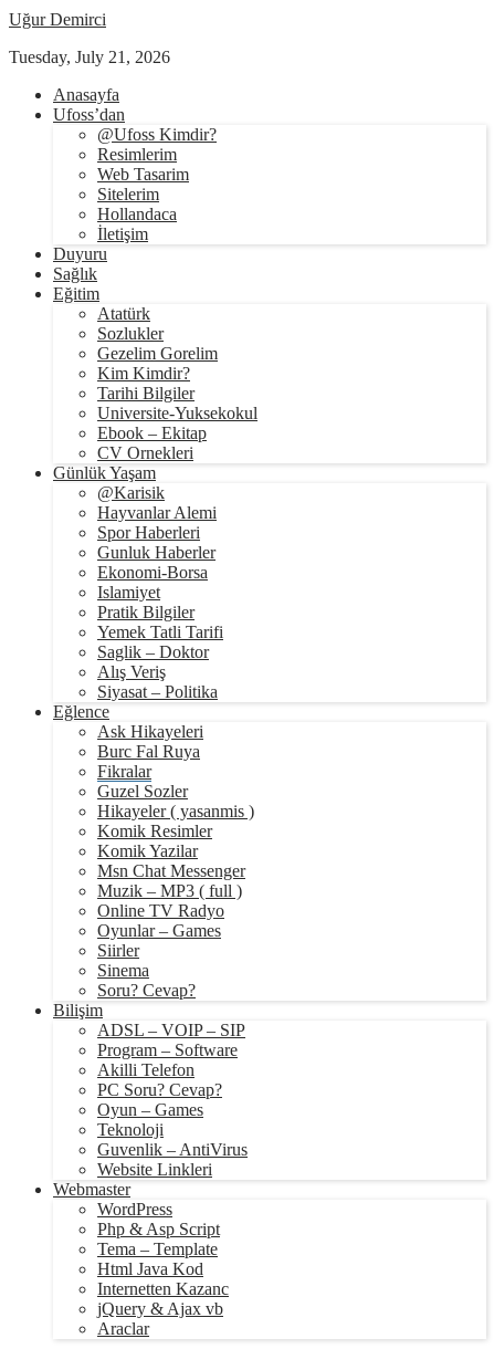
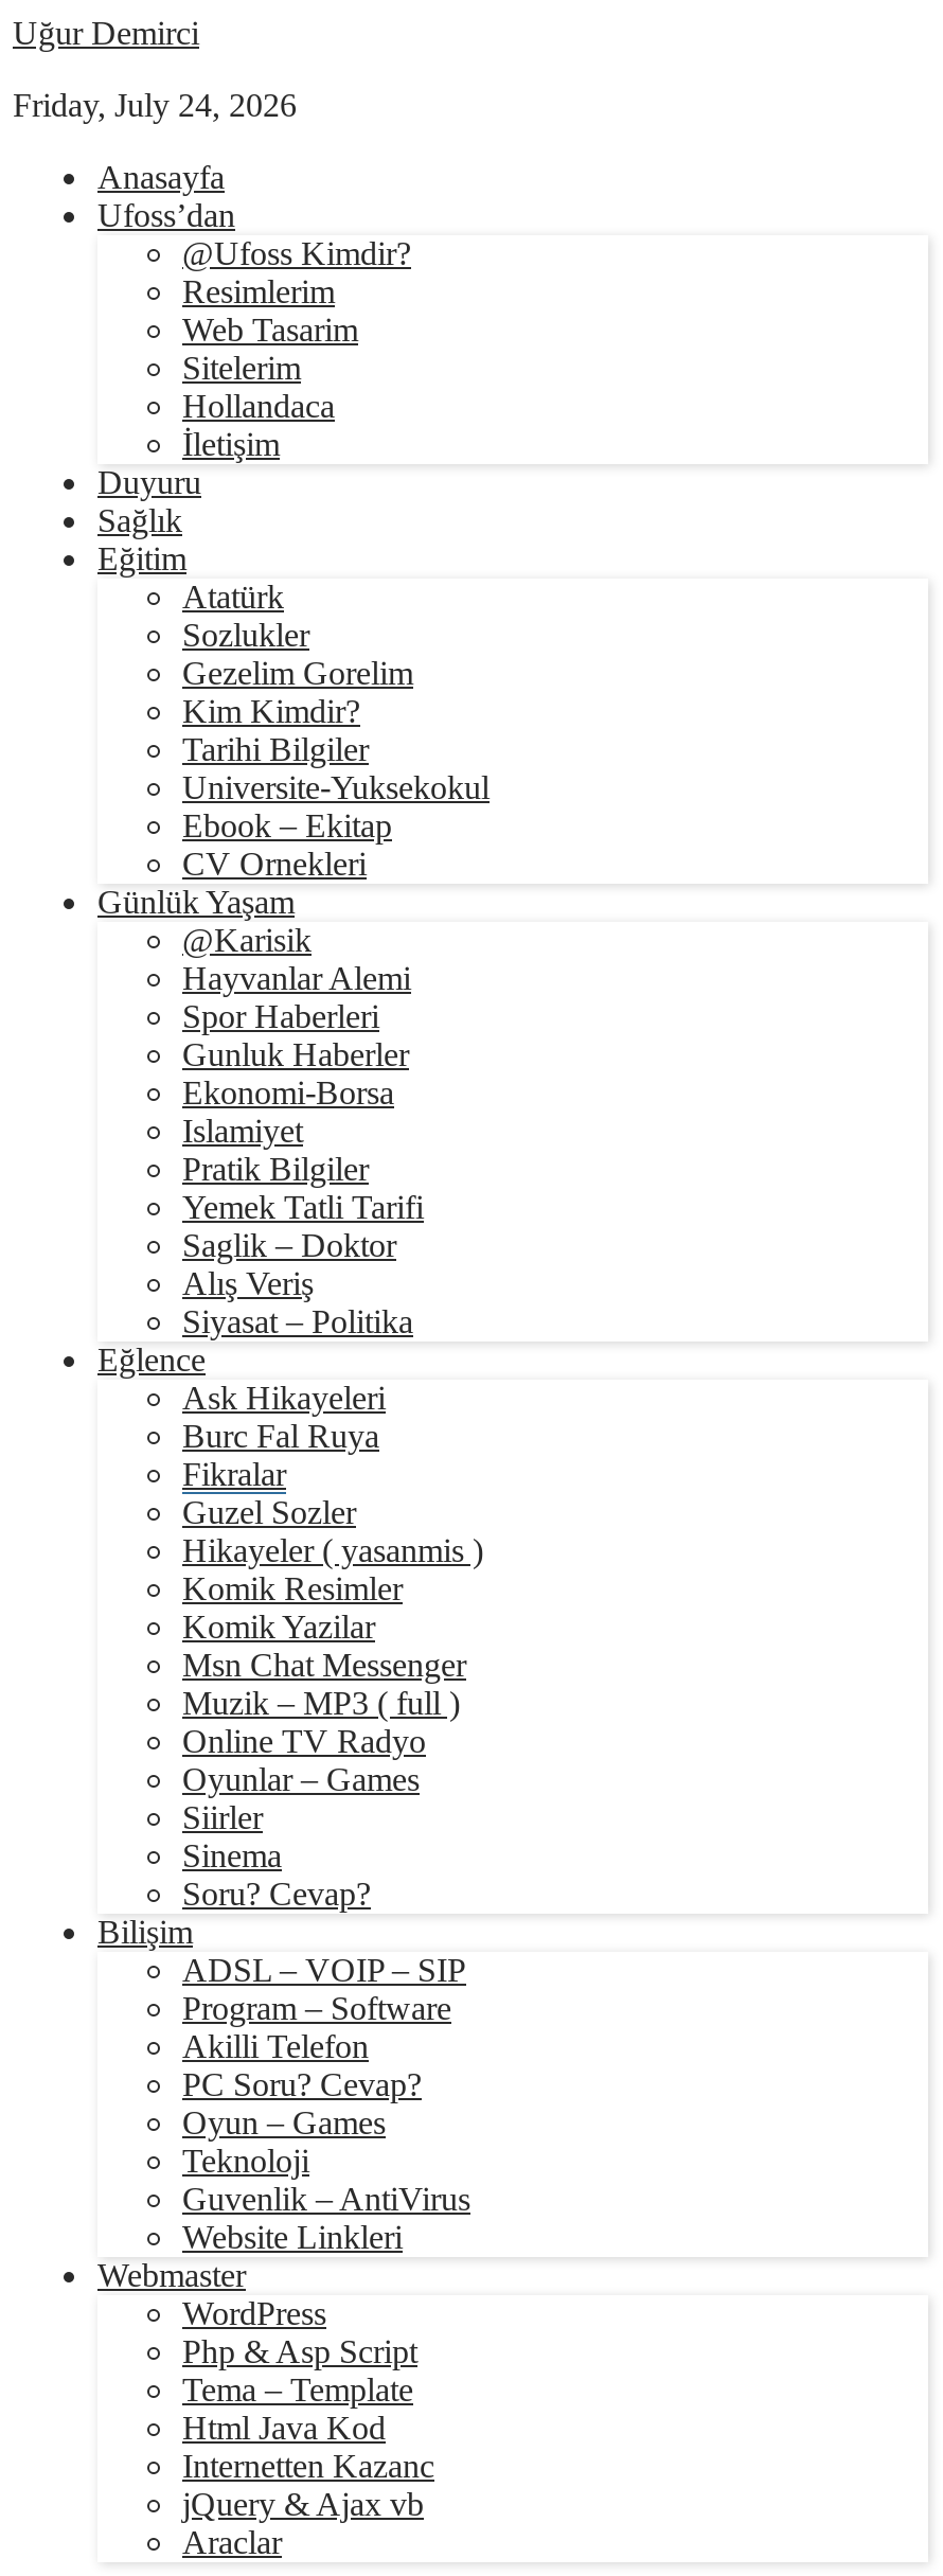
- Tuesday, July 21, 2026
+ Friday, July 24, 2026
